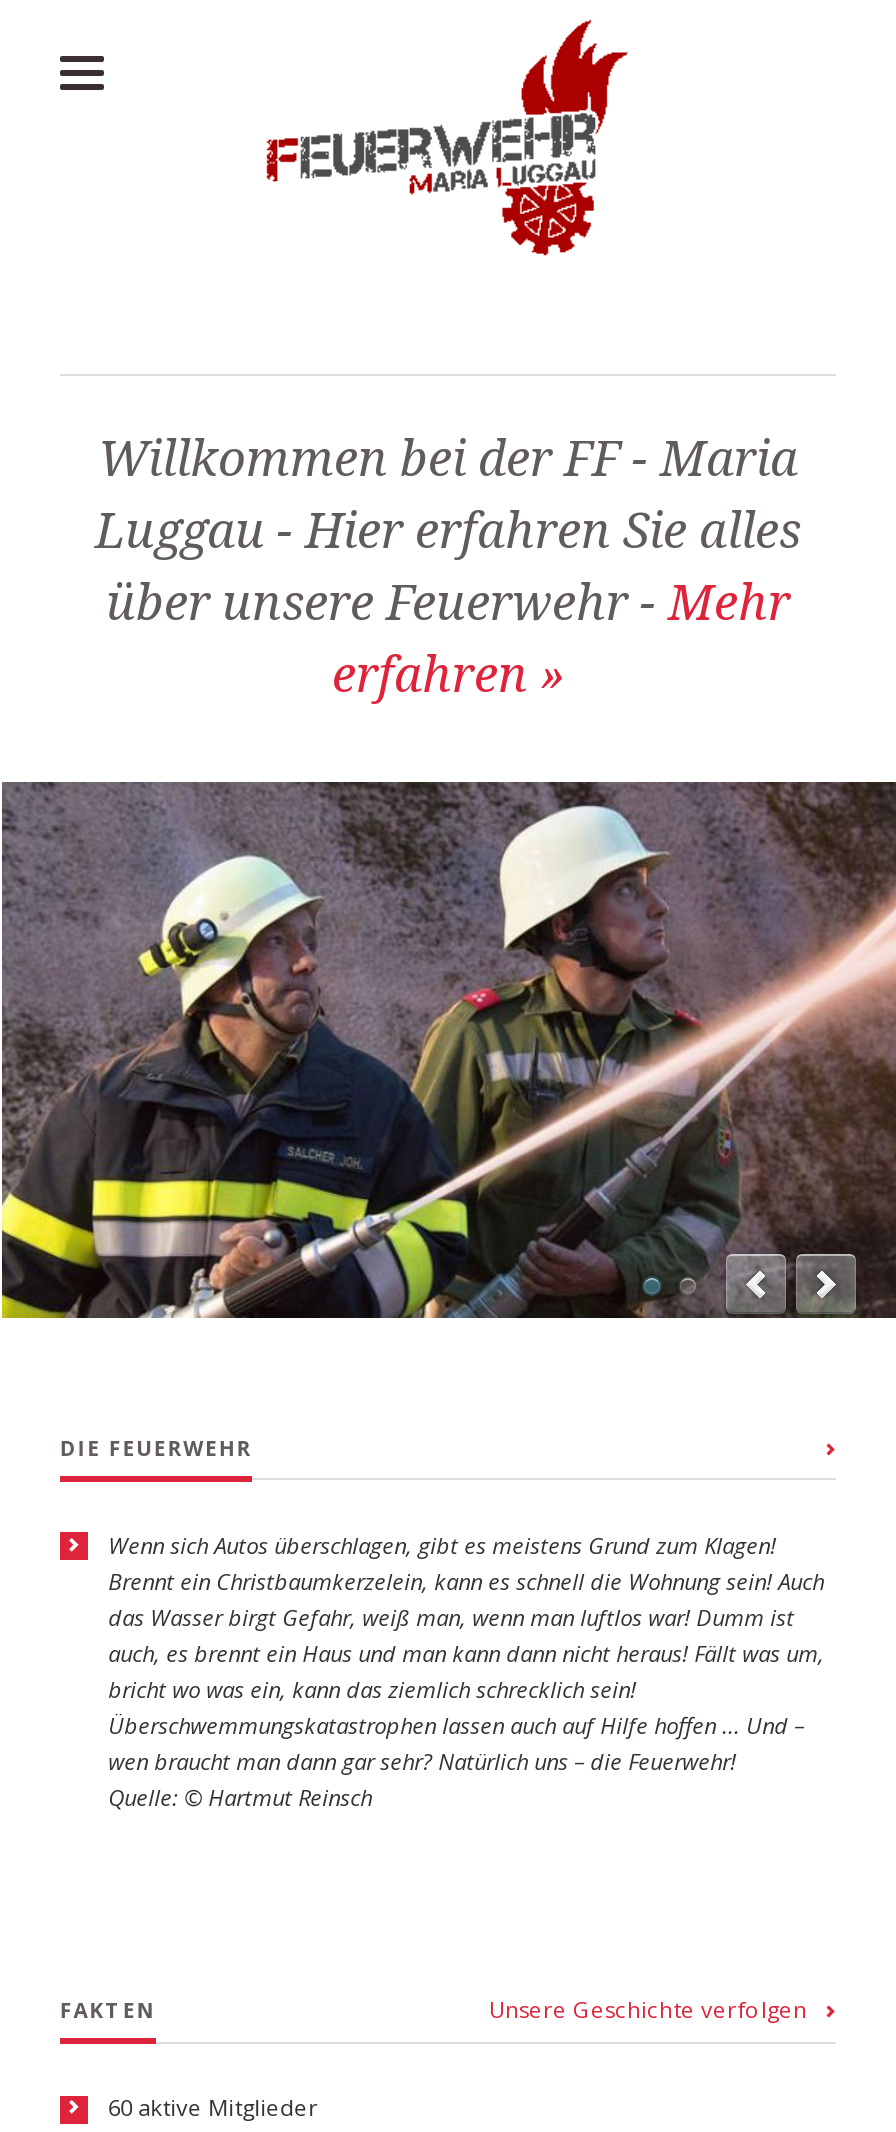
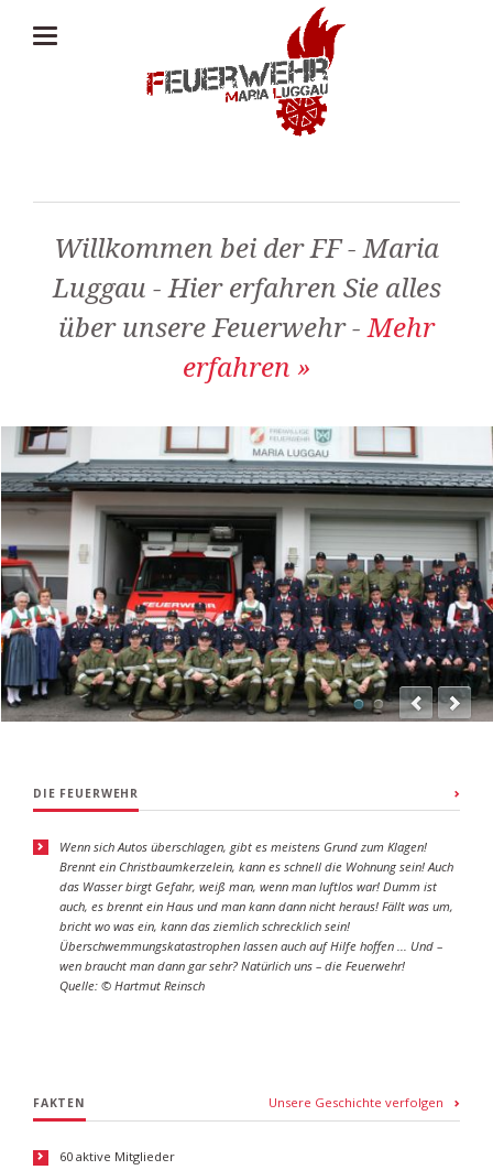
- [image]
+ [image]
